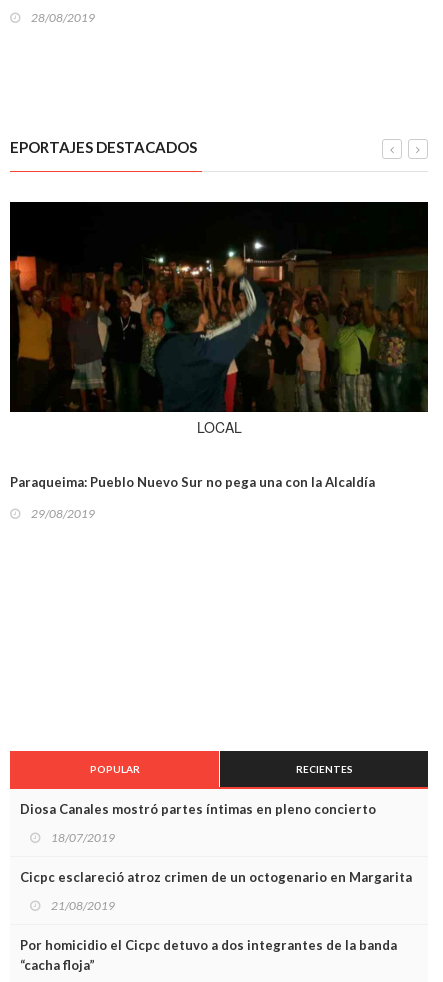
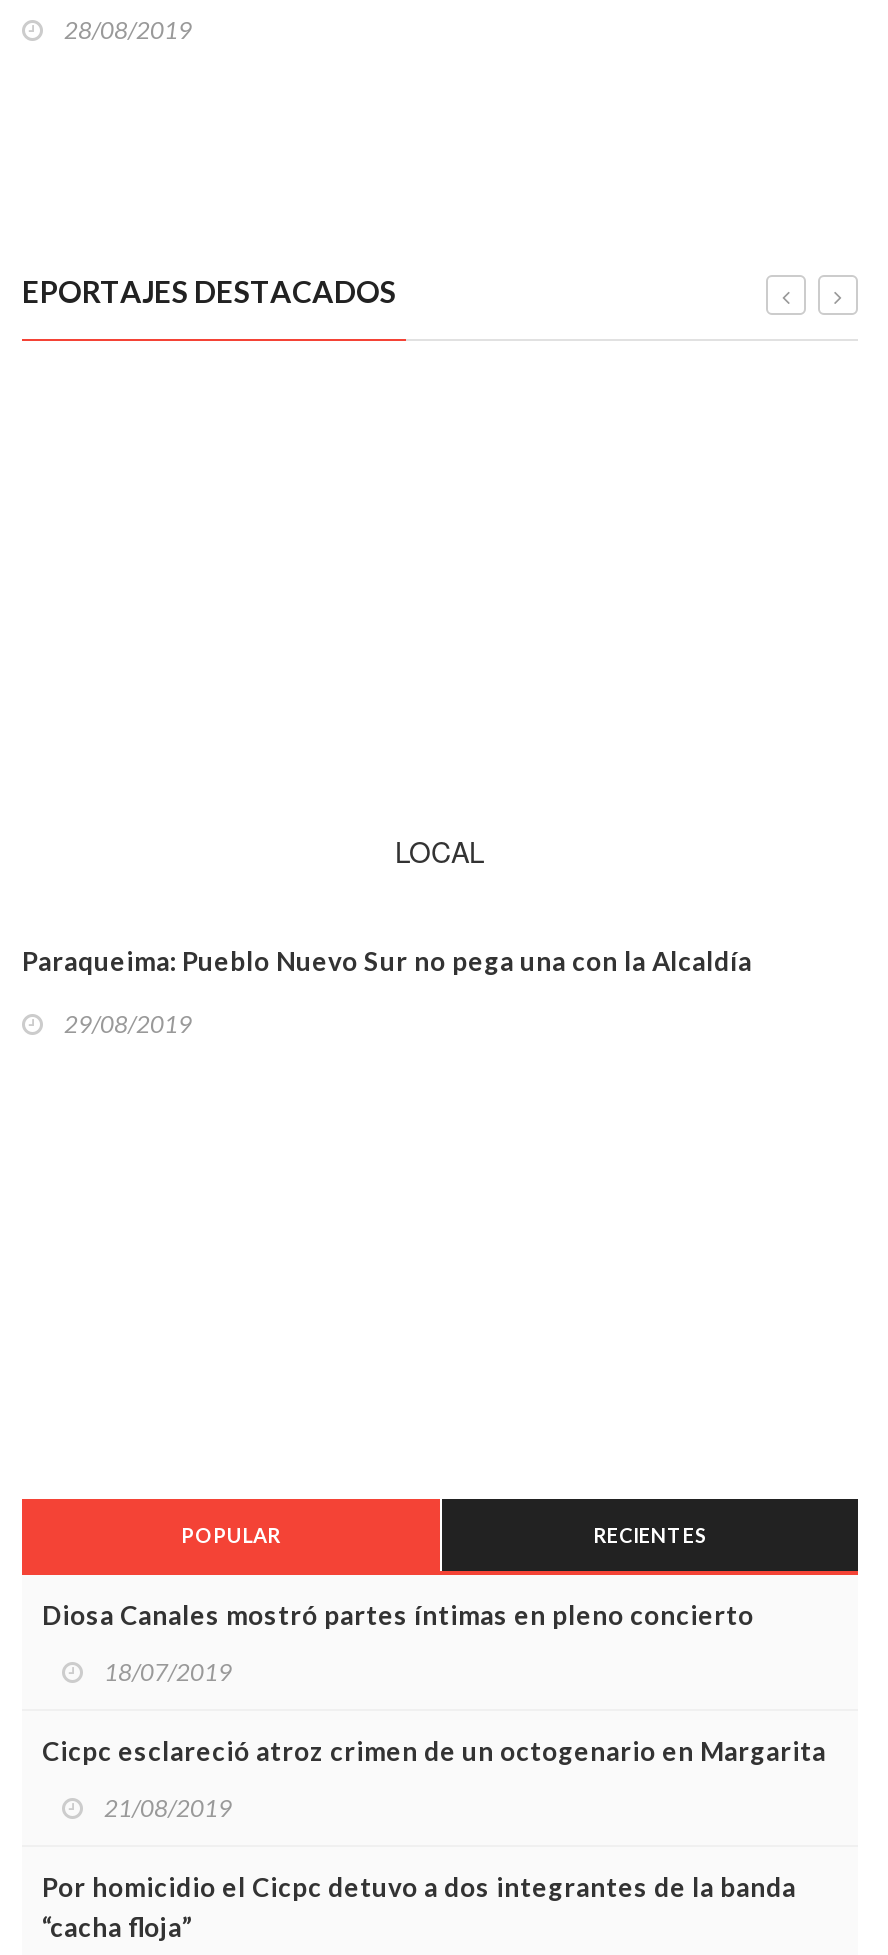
- [image]
